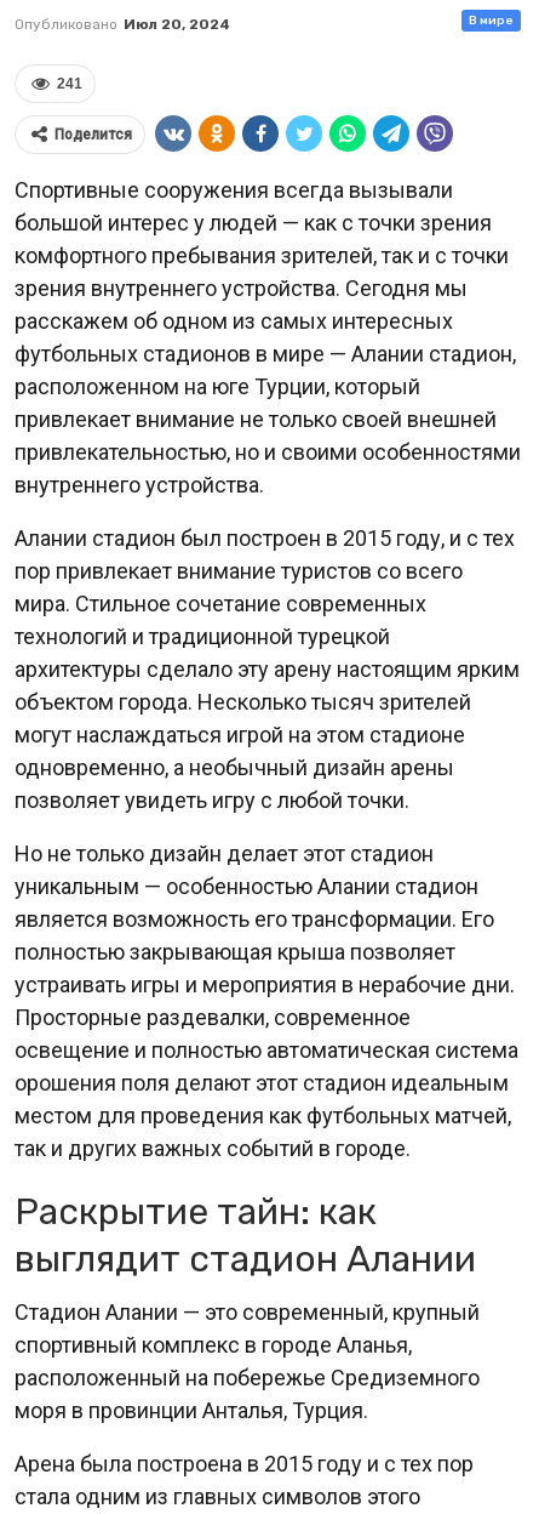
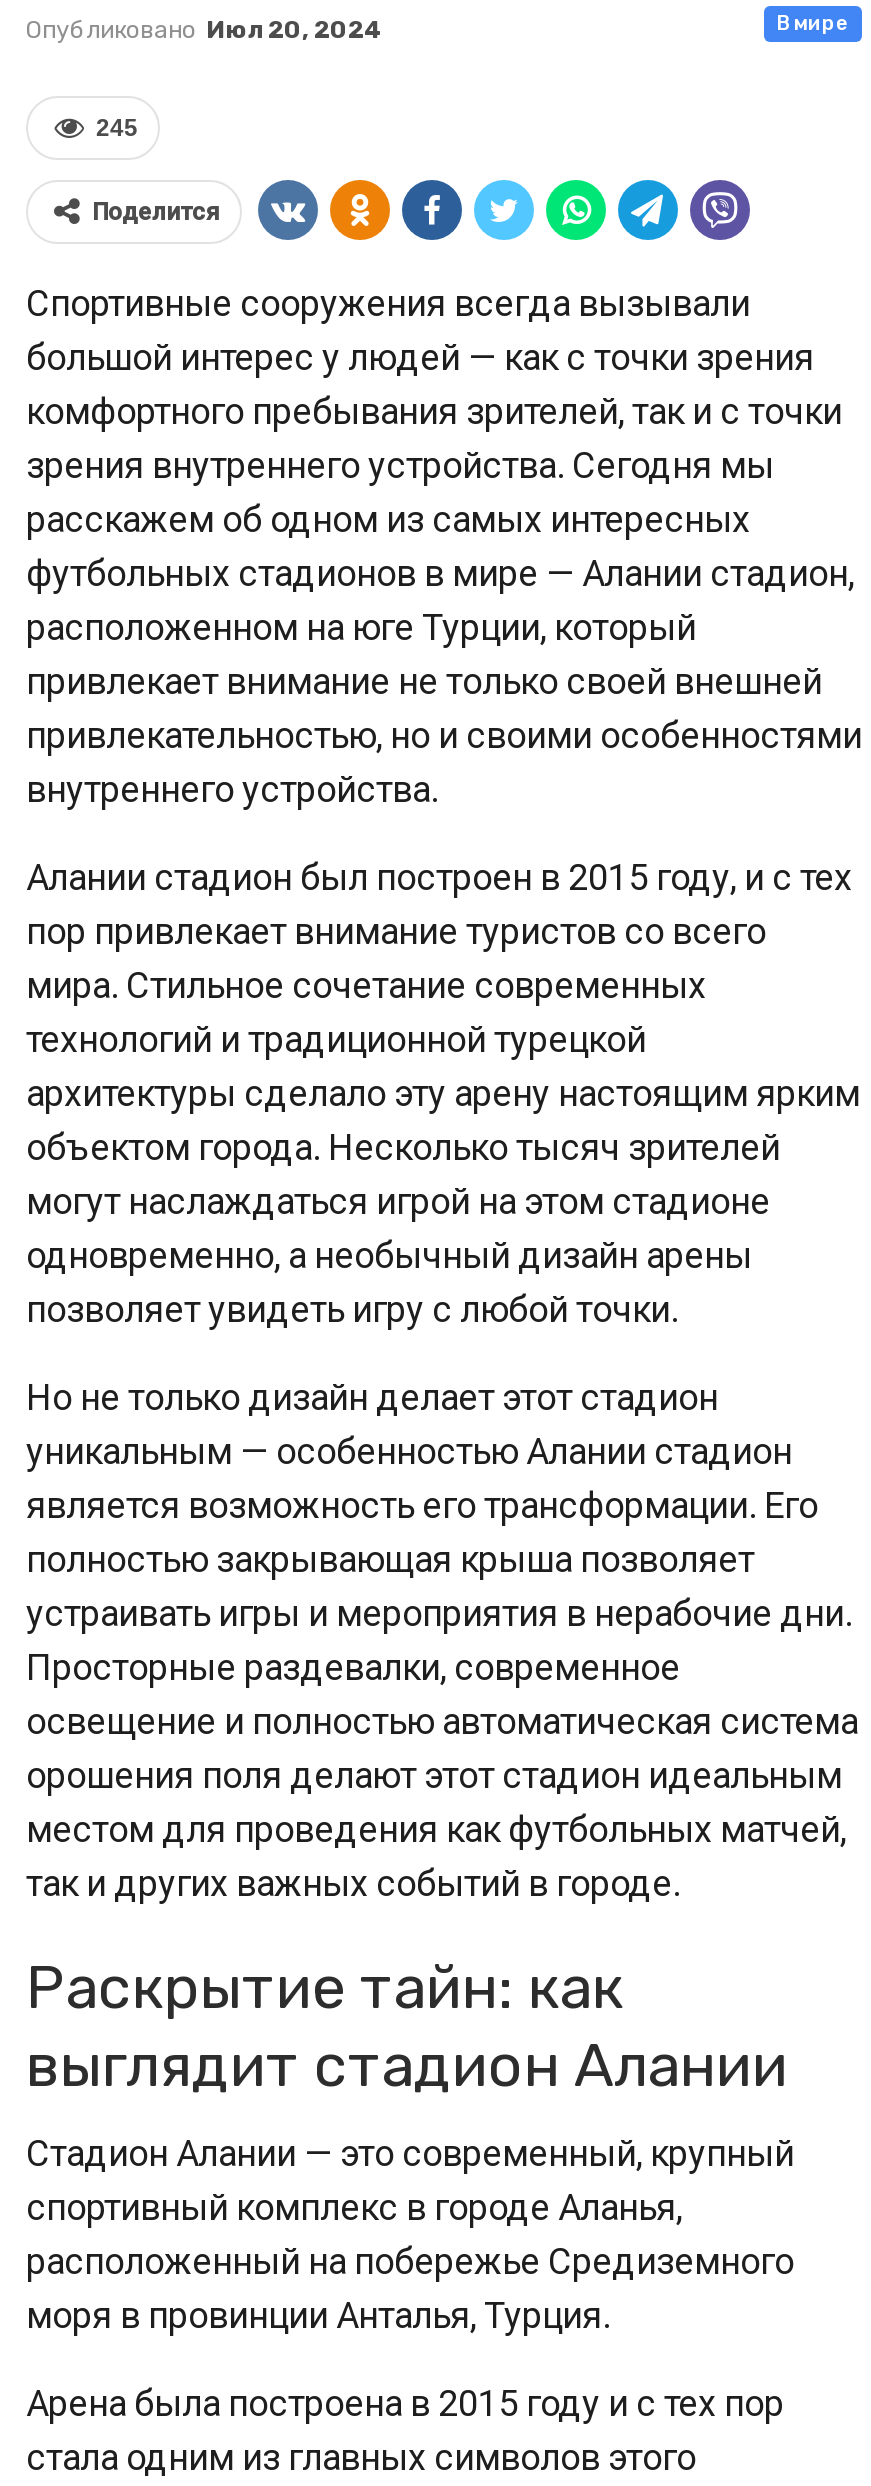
- 241
+ 245
